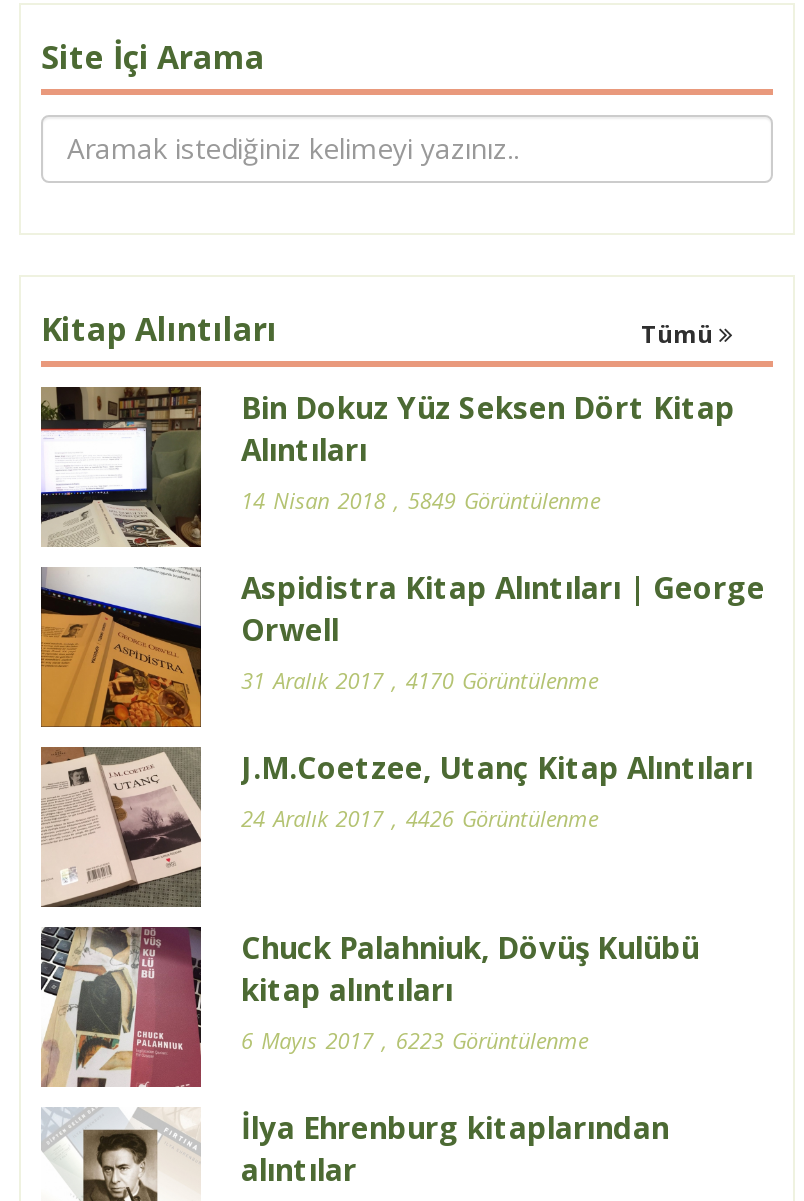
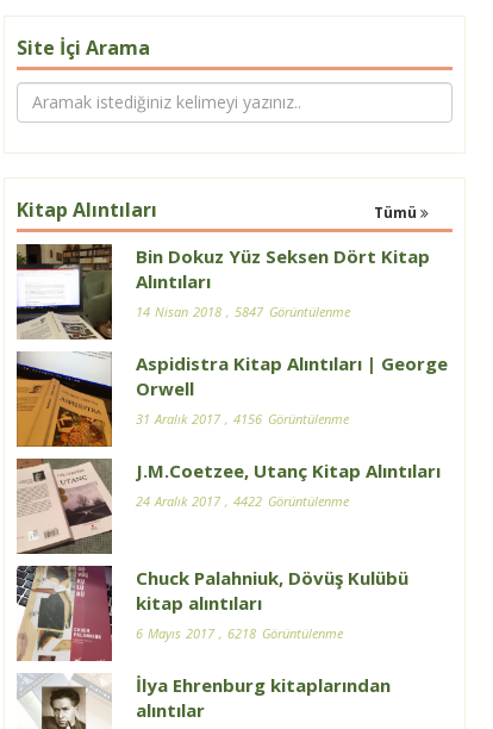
- 14 Nisan 2018, 5849 Görüntülenme
+ 14 Nisan 2018, 5847 Görüntülenme

- 31 Aralık 2017, 4170 Görüntülenme
+ 31 Aralık 2017, 4156 Görüntülenme

- 24 Aralık 2017, 4426 Görüntülenme
+ 24 Aralık 2017, 4422 Görüntülenme

- 6 Mayıs 2017, 6223 Görüntülenme
+ 6 Mayıs 2017, 6218 Görüntülenme
